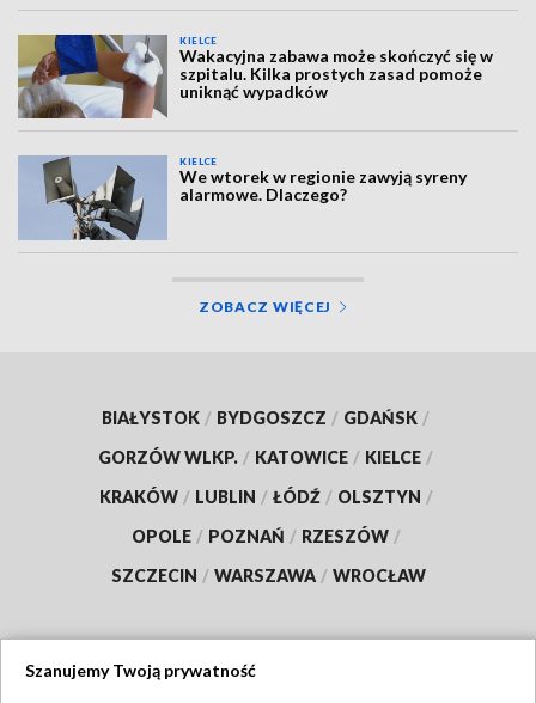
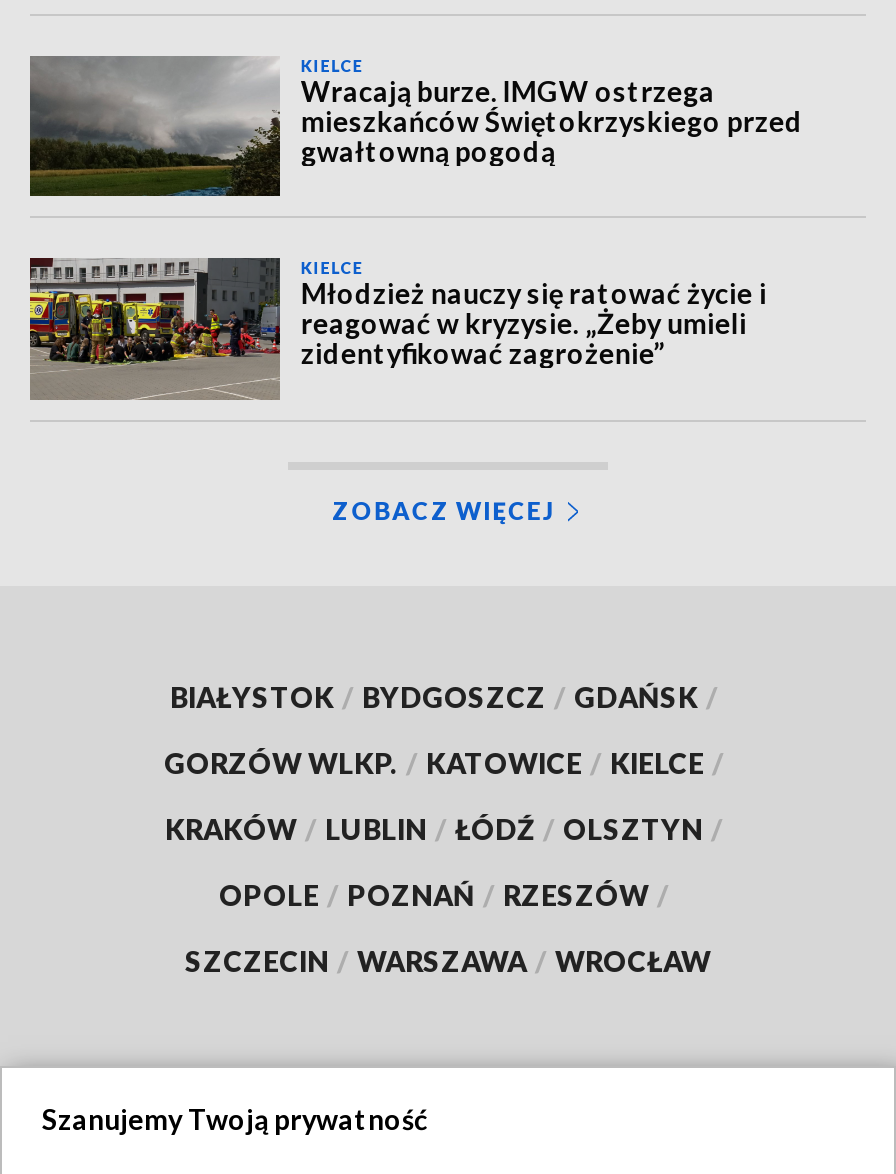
- [image]
- Wakacyjna zabawa może skończyć się w
- szpitalu. Kilka prostych zasad pomoże
- uniknąć wypadków
+ [image]
+ Wracają burze. IMGW ostrzega
+ mieszkańców Świętokrzyskiego przed
+ gwałtowną pogodą

- [image]
- We wtorek w regionie zawyją syreny
- alarmowe. Dlaczego?
+ [image]
+ Młodzież nauczy się ratować życie i
+ reagować w kryzysie. „Żeby umieli
+ zidentyfikować zagrożenie”
